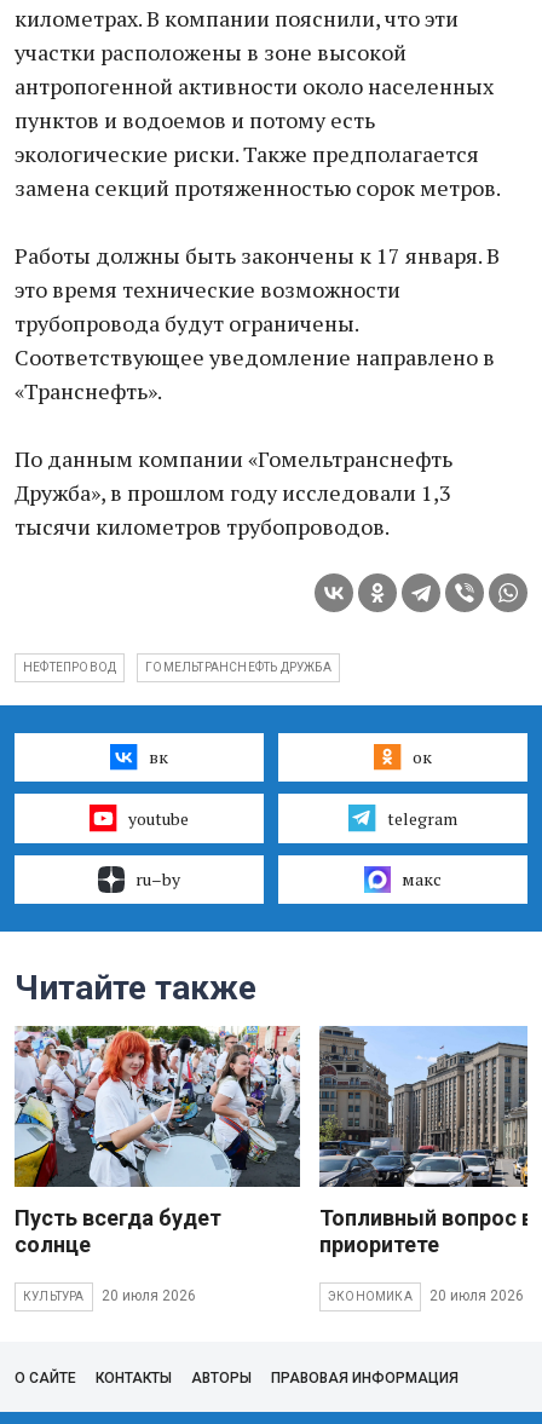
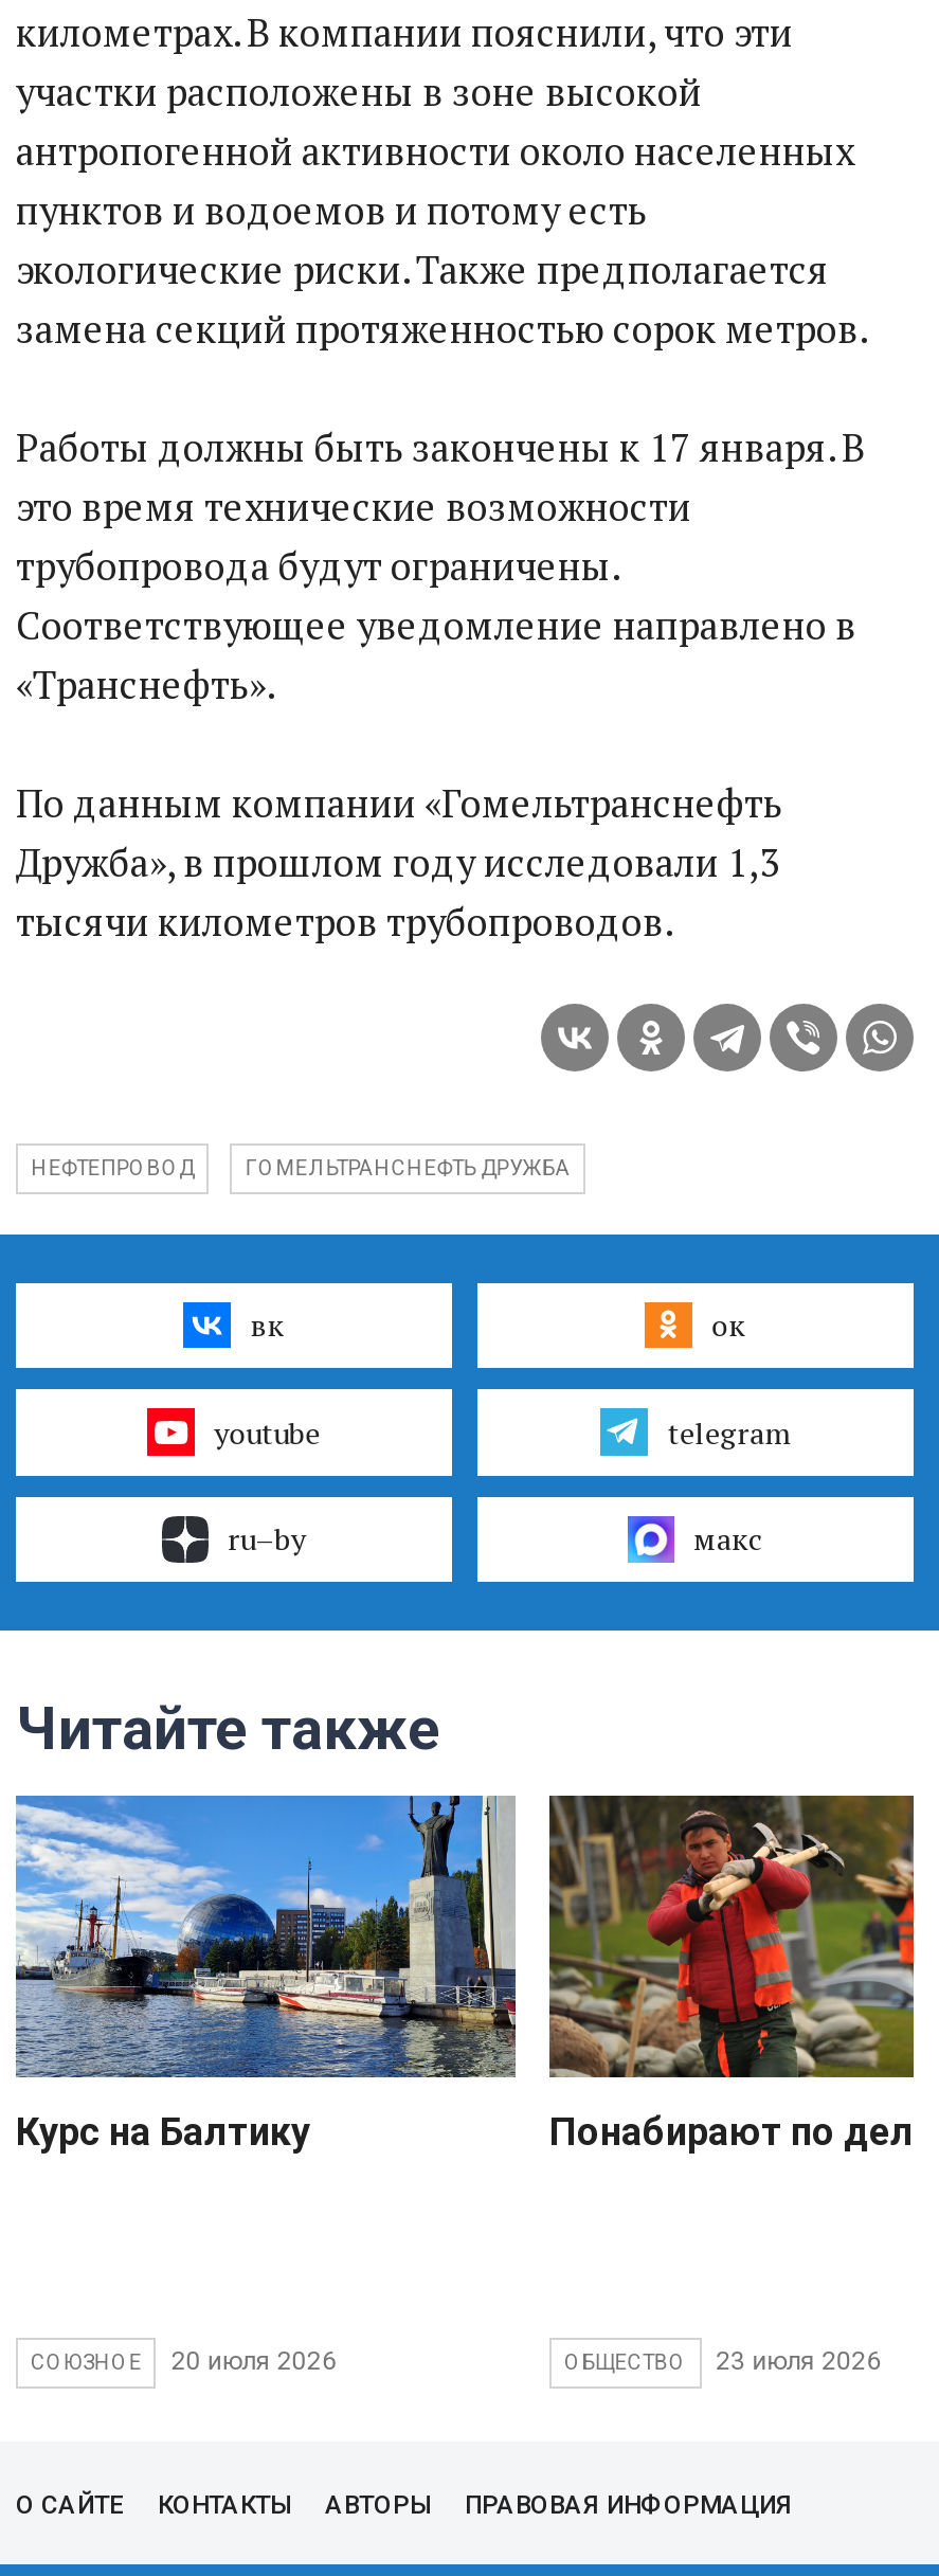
- [image]
- Пусть всегда будет
- солнце
+ [image]
+ Курс на Балтику

- [image]
+ [image]

- Топливный вопрос в
- приоритете
+ Понабирают по делу

- КУЛЬТУРА
+ СОЮЗНОЕ

- ЭКОНОМИКА
- 20 июля 2026
+ ОБЩЕСТВО
+ 23 июля 2026
